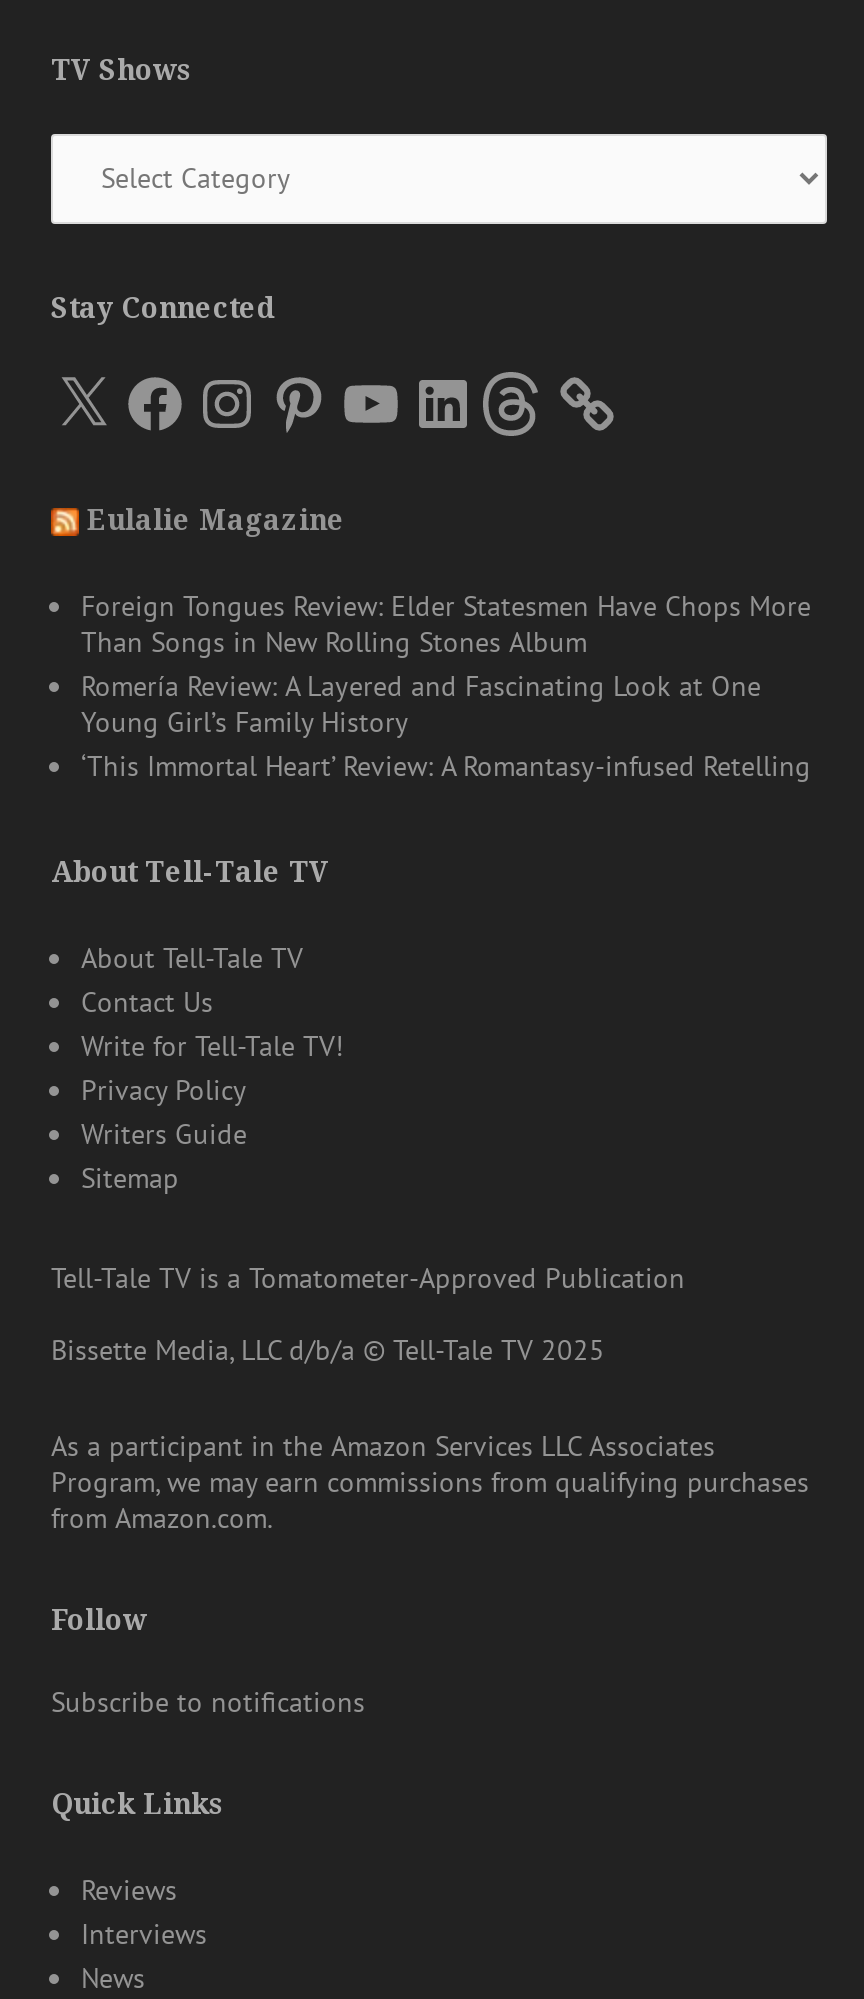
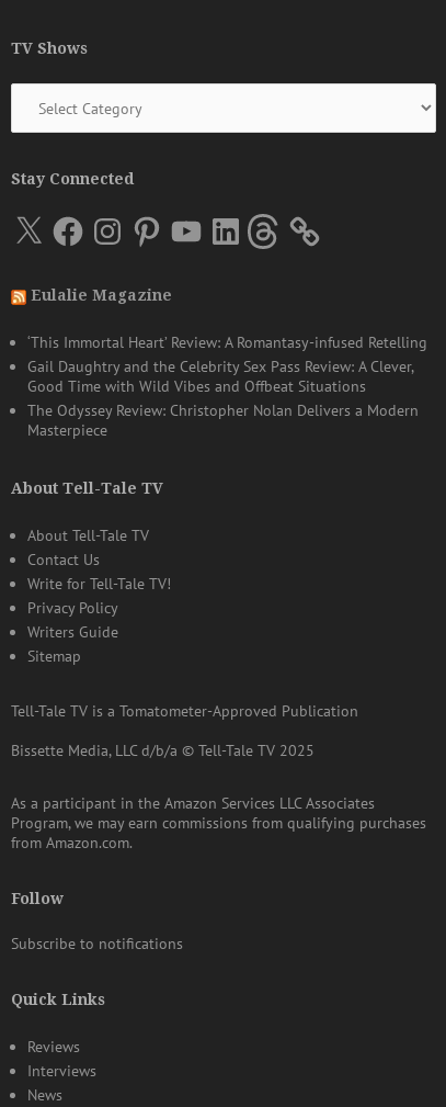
- Foreign Tongues Review: Elder Statesmen Have Chops More
- Than Songs in New Rolling Stones Album
- Romería Review: A Layered and Fascinating Look at One
- Young Girl’s Family History

moved up: ‘This Immortal Heart’ Review: A Romantasy-infused Retelling

+ Gail Daughtry and the Celebrity Sex Pass Review: A Clever,
+ Good Time with Wild Vibes and Offbeat Situations
+ The Odyssey Review: Christopher Nolan Delivers a Modern
+ Masterpiece
